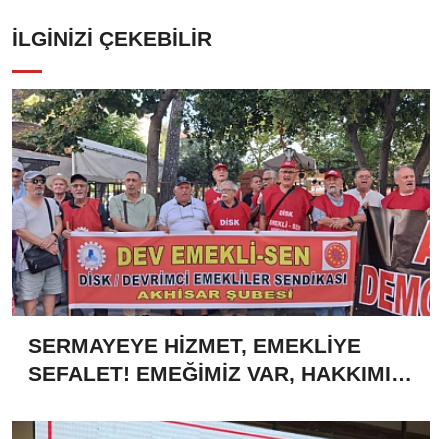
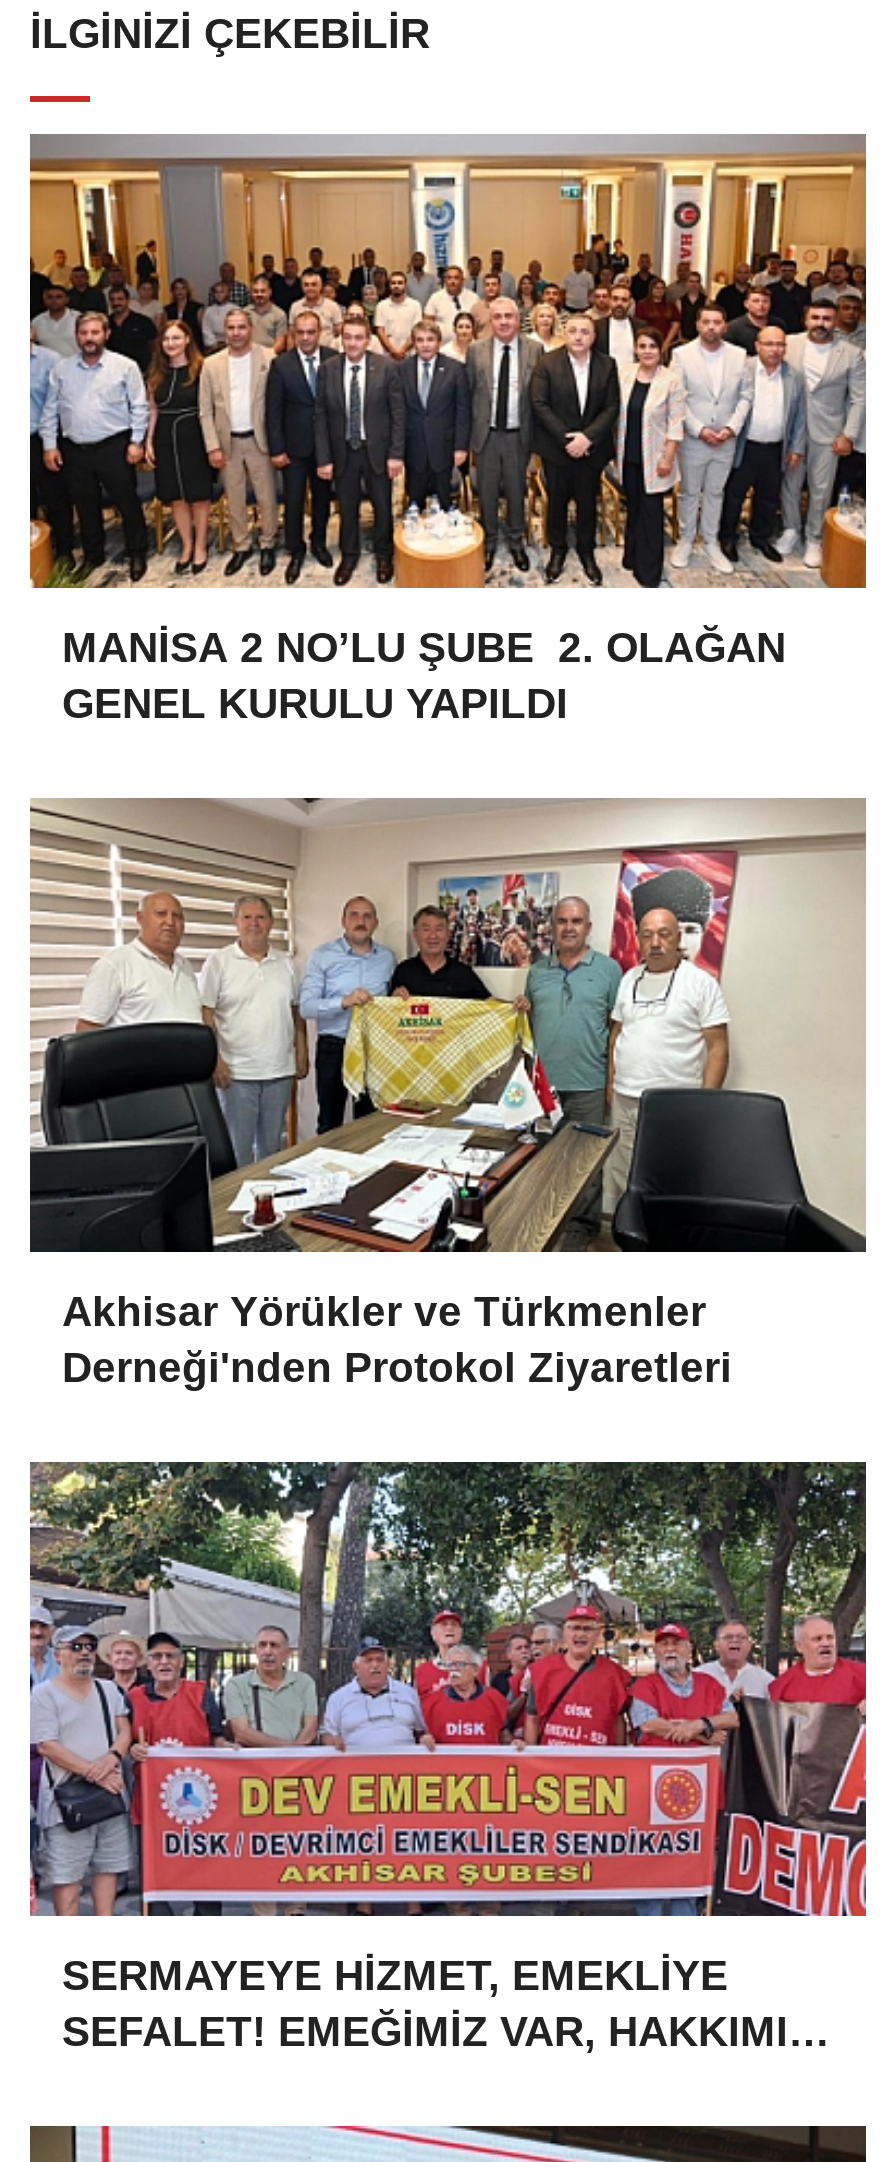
+ [image]
+ MANİSA 2 NO’LU ŞUBE 2. OLAĞAN
+ GENEL KURULU YAPILDI

+ [image]
+ Akhisar Yörükler ve Türkmenler
+ Derneği'nden Protokol Ziyaretleri
